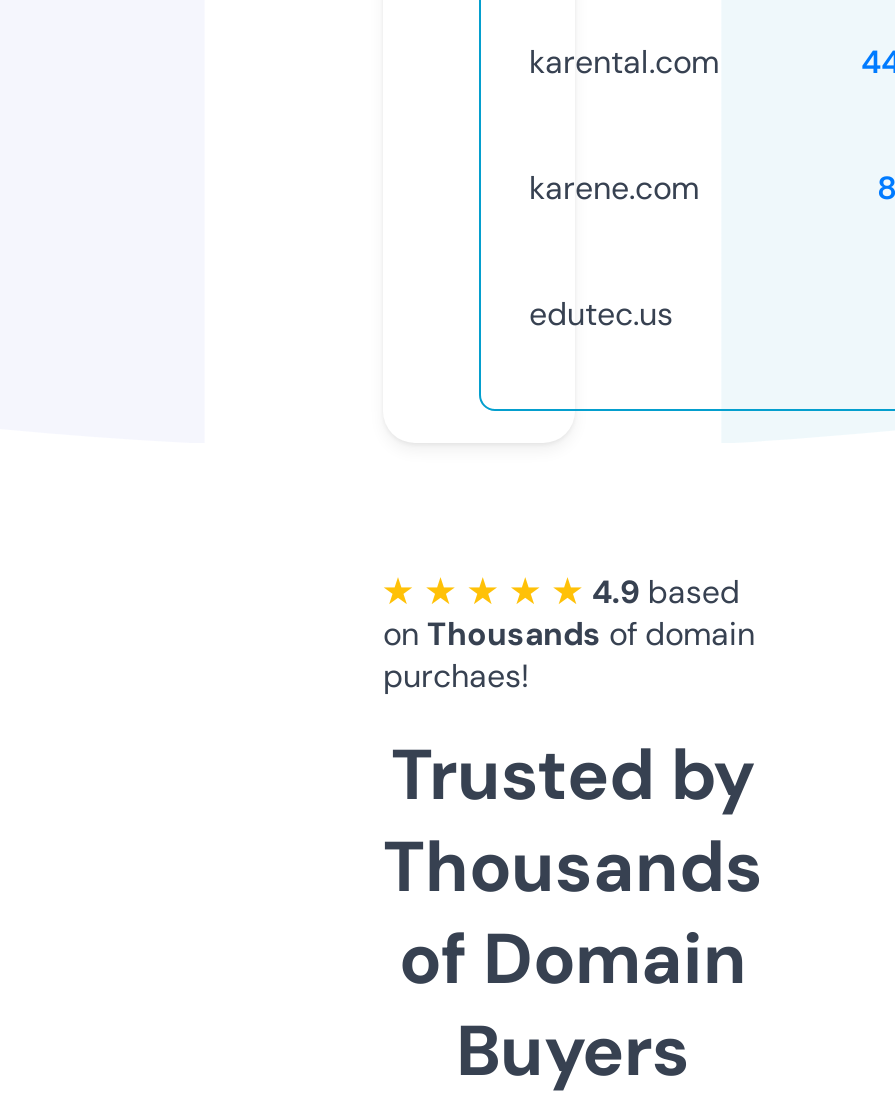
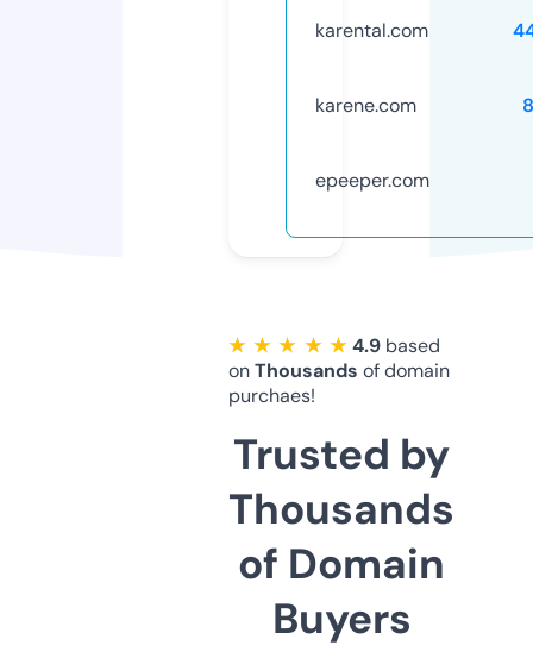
- edutec.us
+ epeeper.com
